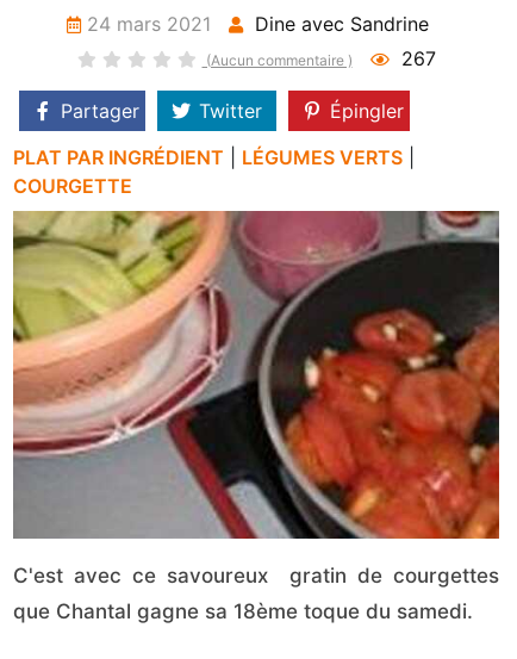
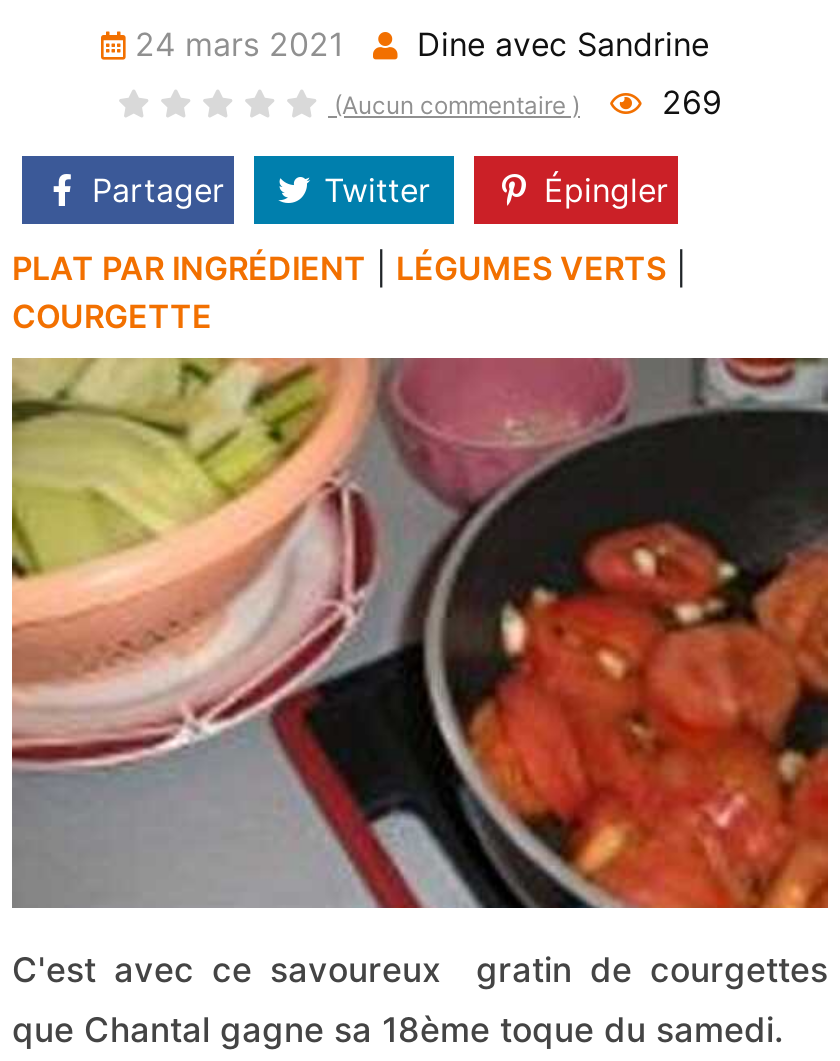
- 267
+ 269
